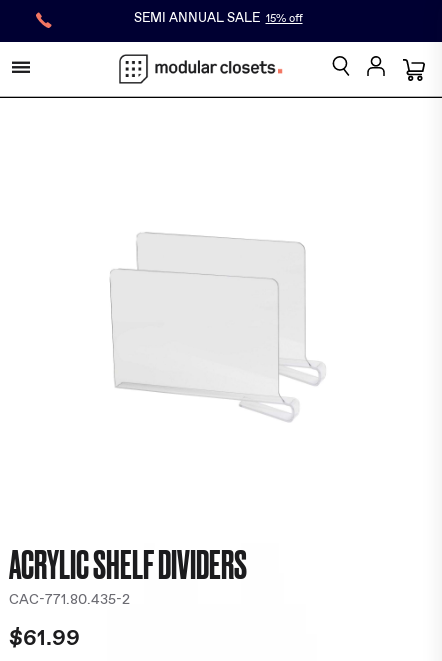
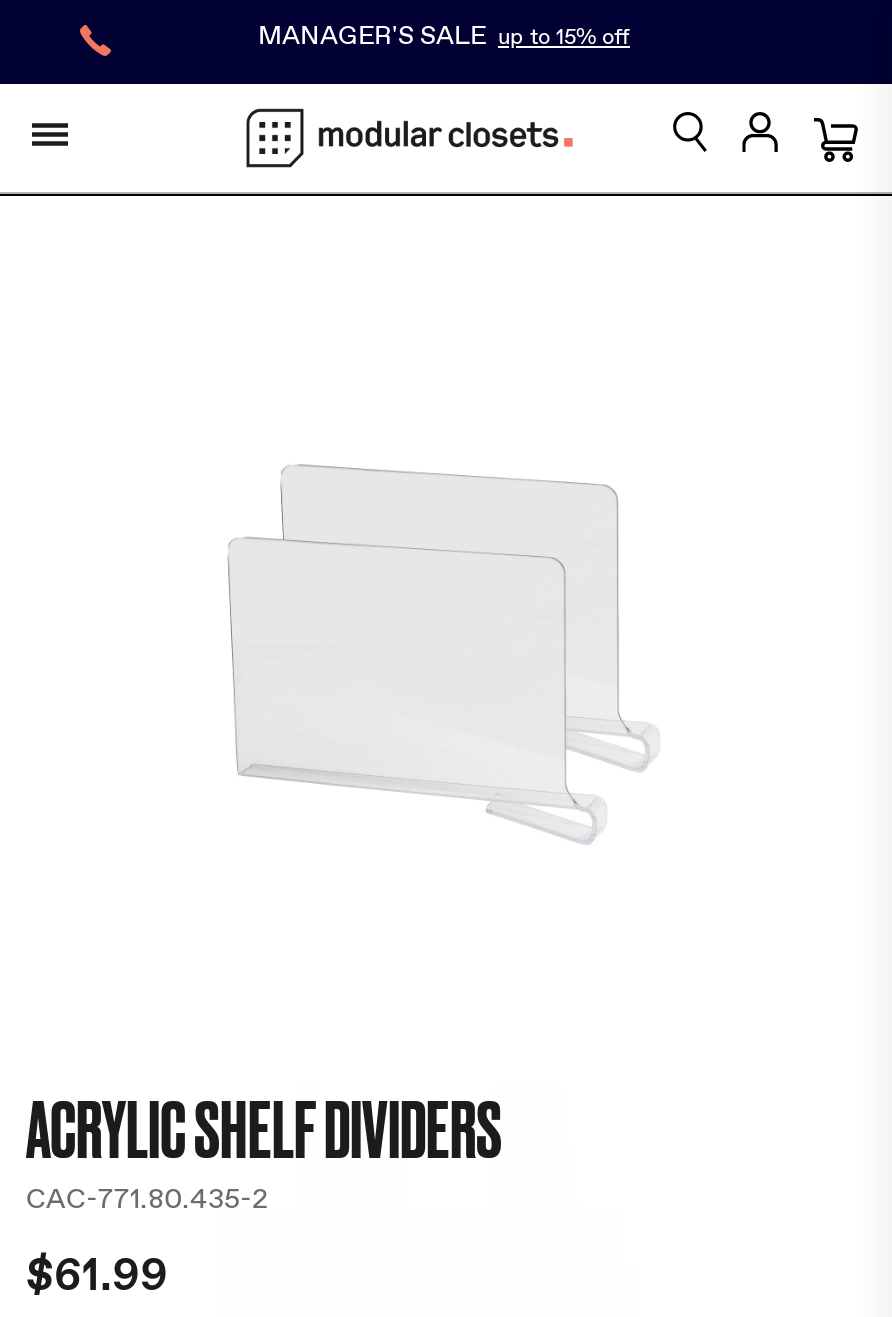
- SEMI ANNUAL SALE 15% off
+ MANAGER'S SALE up to 15% off
